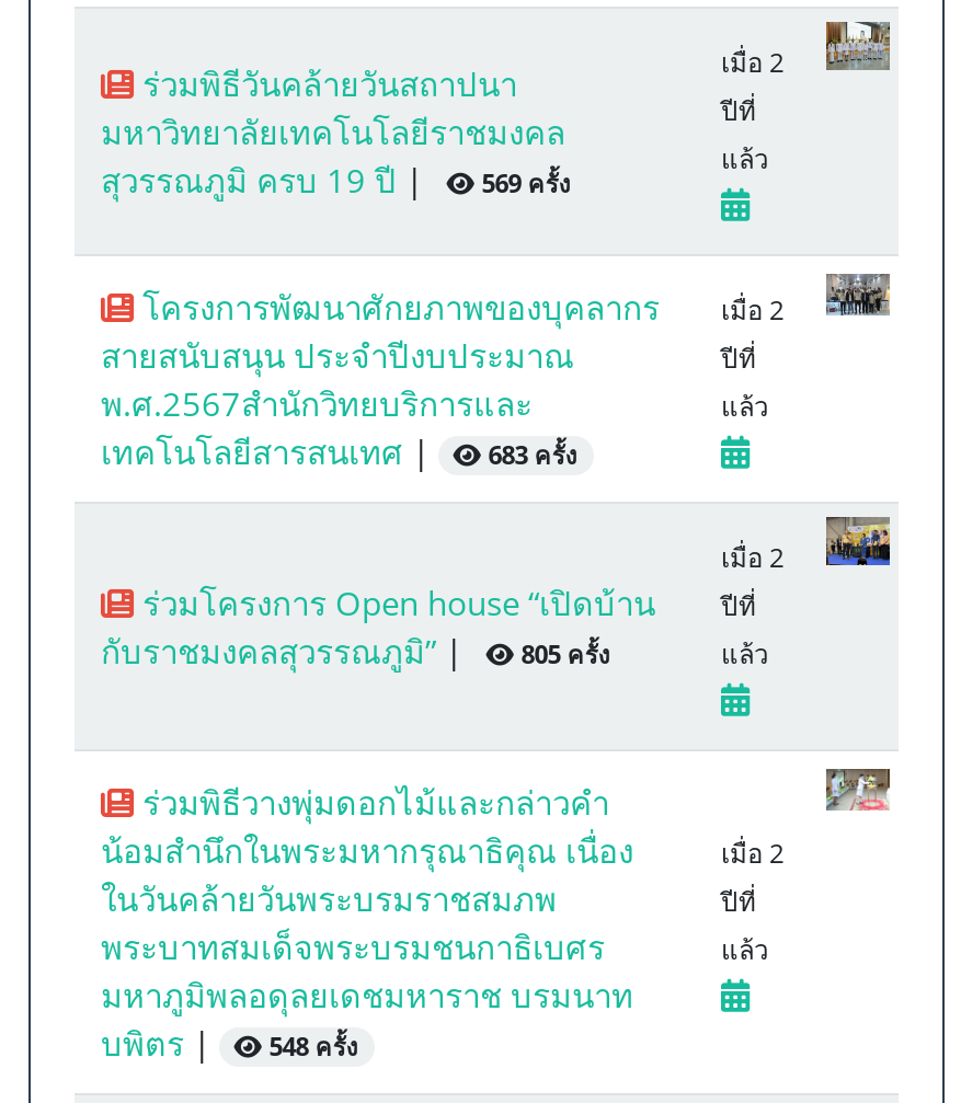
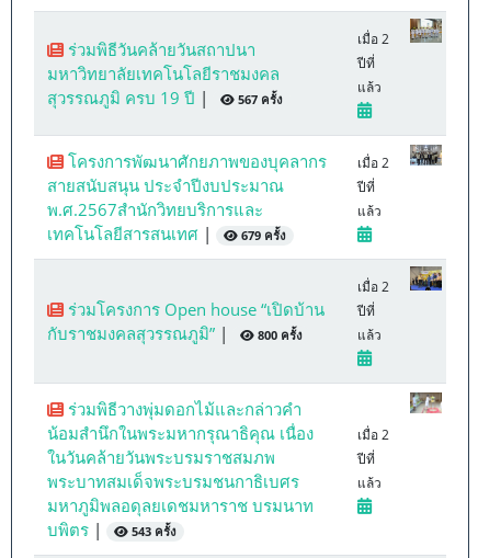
- 569 ครั้ง
+ 567 ครั้ง

- 683 ครั้ง
+ 679 ครั้ง

- 805 ครั้ง
+ 800 ครั้ง

- 548 ครั้ง
+ 543 ครั้ง
